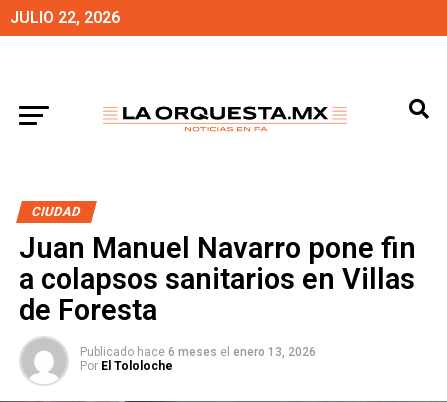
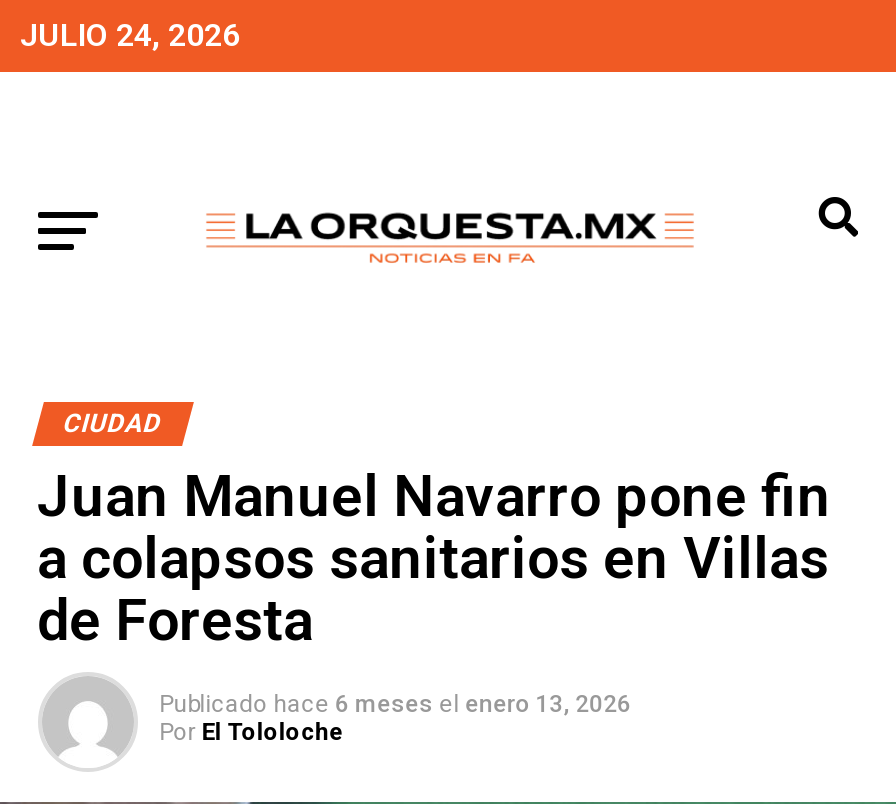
- JULIO 22, 2026
+ JULIO 24, 2026
